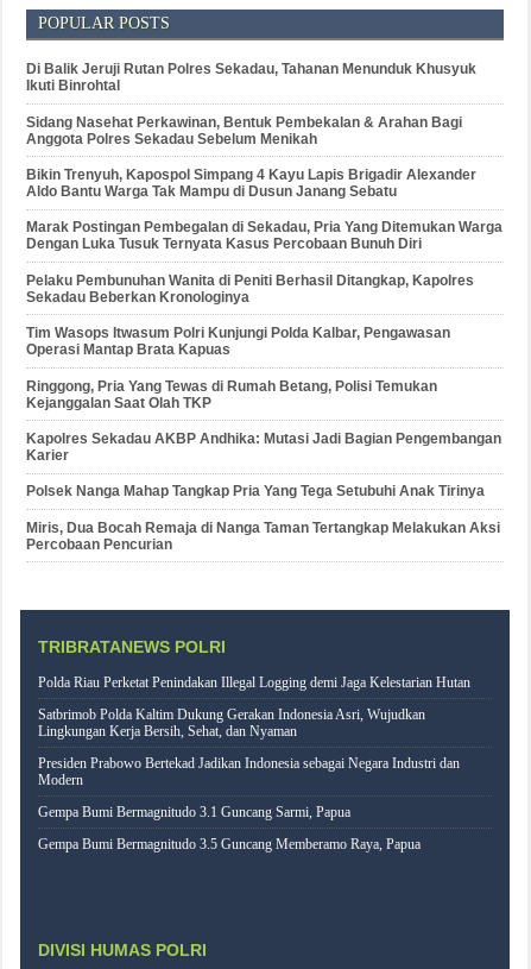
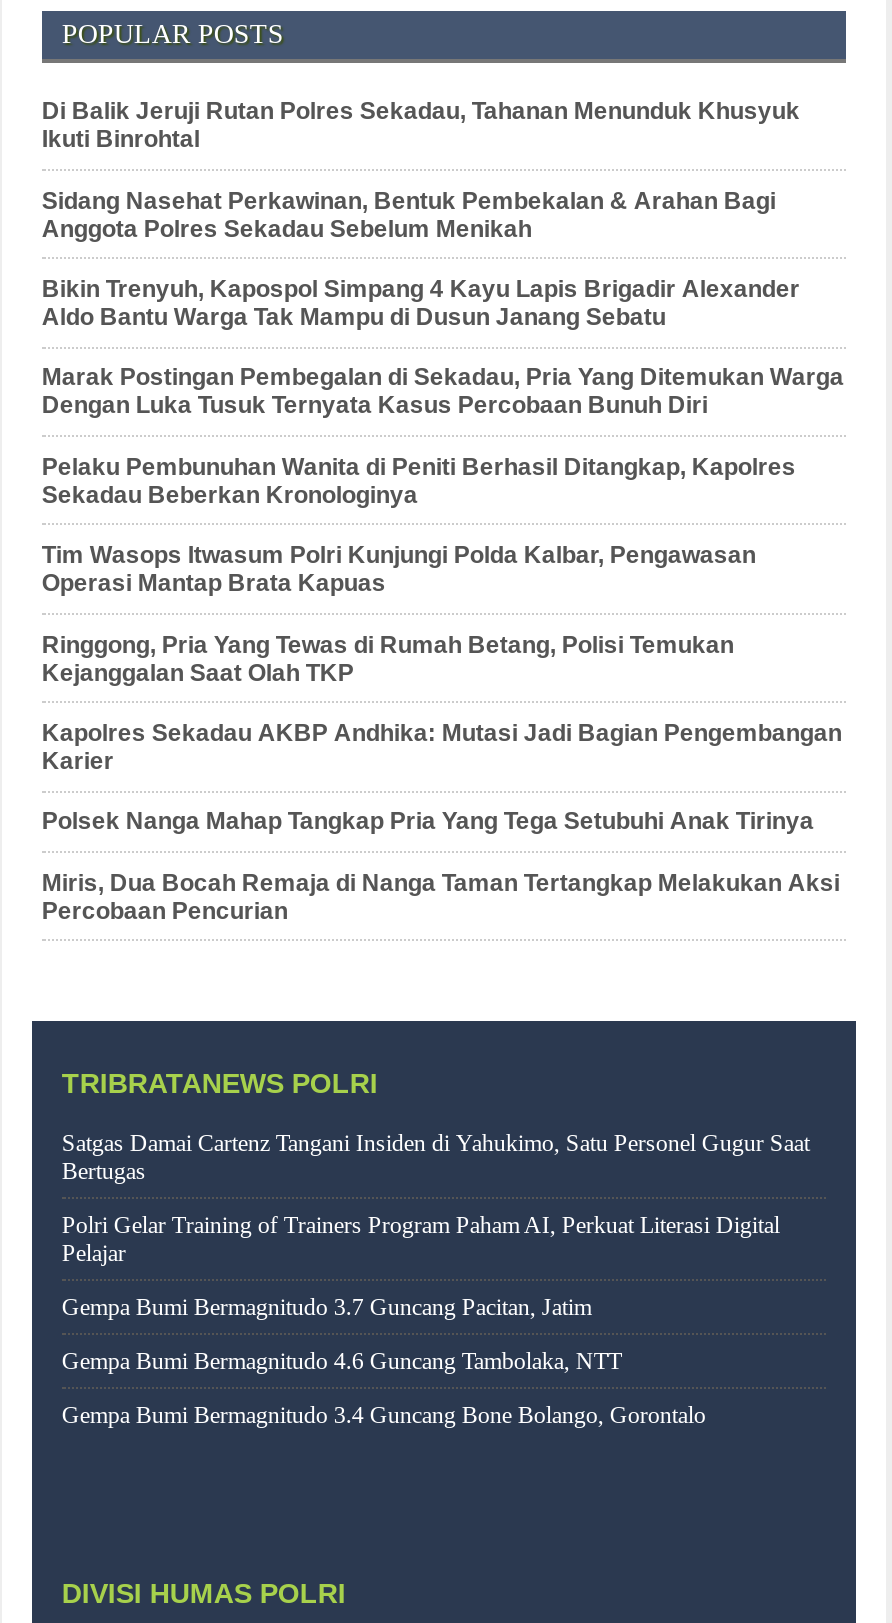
- Polda Riau Perketat Penindakan Illegal Logging demi Jaga Kelestarian Hutan
+ Satgas Damai Cartenz Tangani Insiden di Yahukimo, Satu Personel Gugur Saat
+ Bertugas

- Satbrimob Polda Kaltim Dukung Gerakan Indonesia Asri, Wujudkan
- Lingkungan Kerja Bersih, Sehat, dan Nyaman
+ Polri Gelar Training of Trainers Program Paham AI, Perkuat Literasi Digital
+ Pelajar

- Presiden Prabowo Bertekad Jadikan Indonesia sebagai Negara Industri dan
- Modern
+ Gempa Bumi Bermagnitudo 3.7 Guncang Pacitan, Jatim

- Gempa Bumi Bermagnitudo 3.1 Guncang Sarmi, Papua
+ Gempa Bumi Bermagnitudo 4.6 Guncang Tambolaka, NTT

- Gempa Bumi Bermagnitudo 3.5 Guncang Memberamo Raya, Papua
+ Gempa Bumi Bermagnitudo 3.4 Guncang Bone Bolango, Gorontalo
